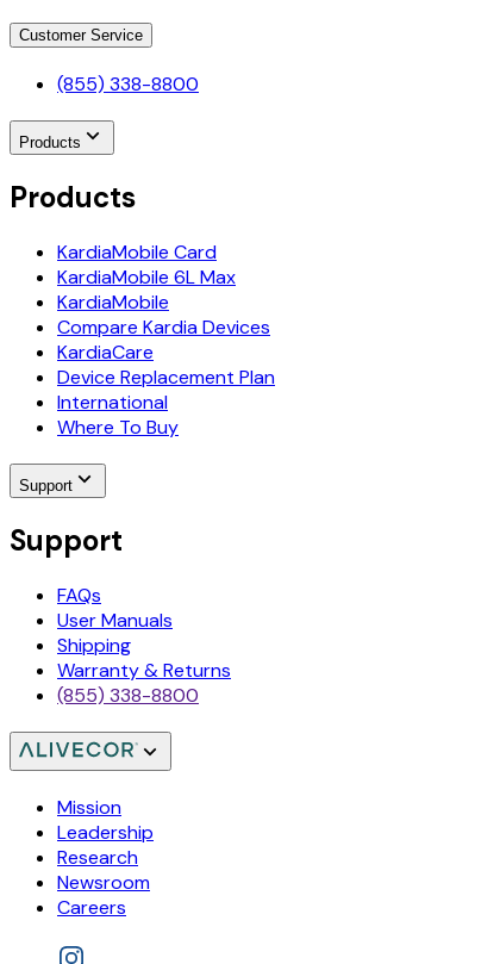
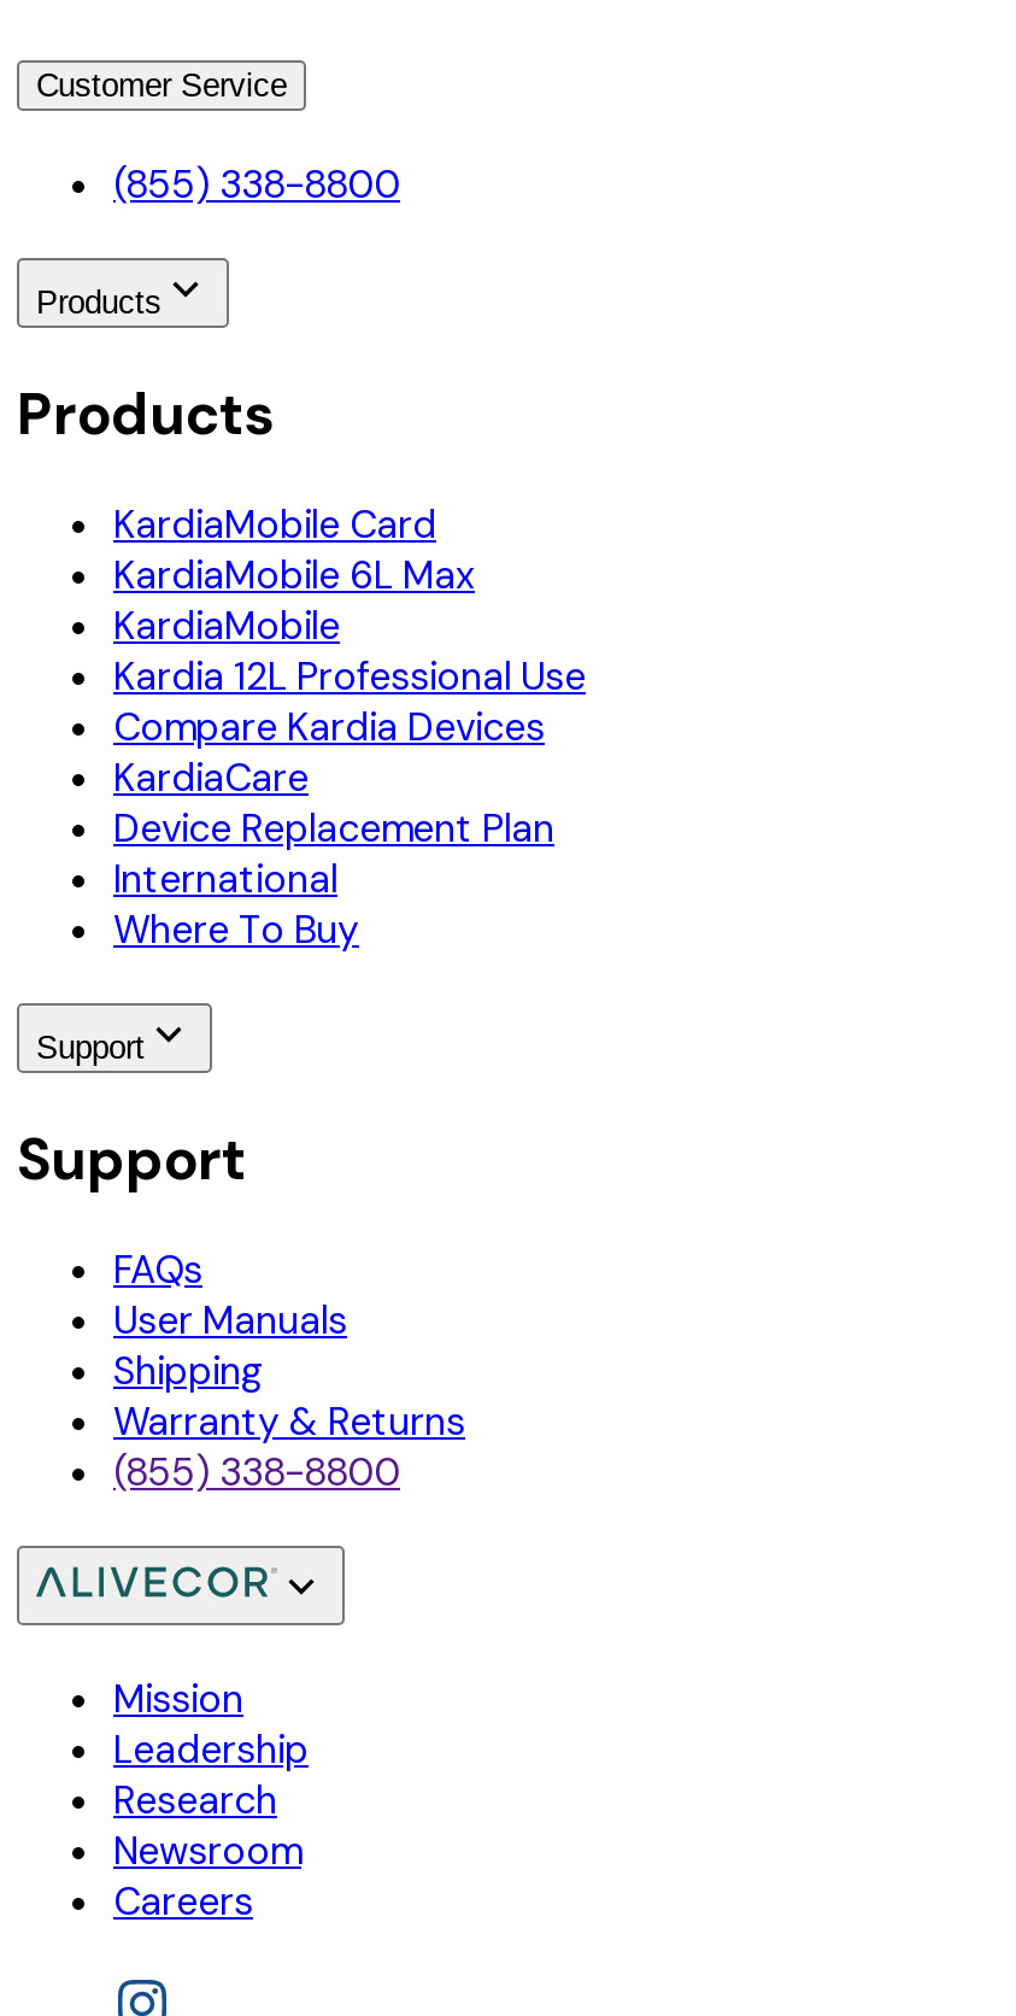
+ Kardia 12L Professional Use
